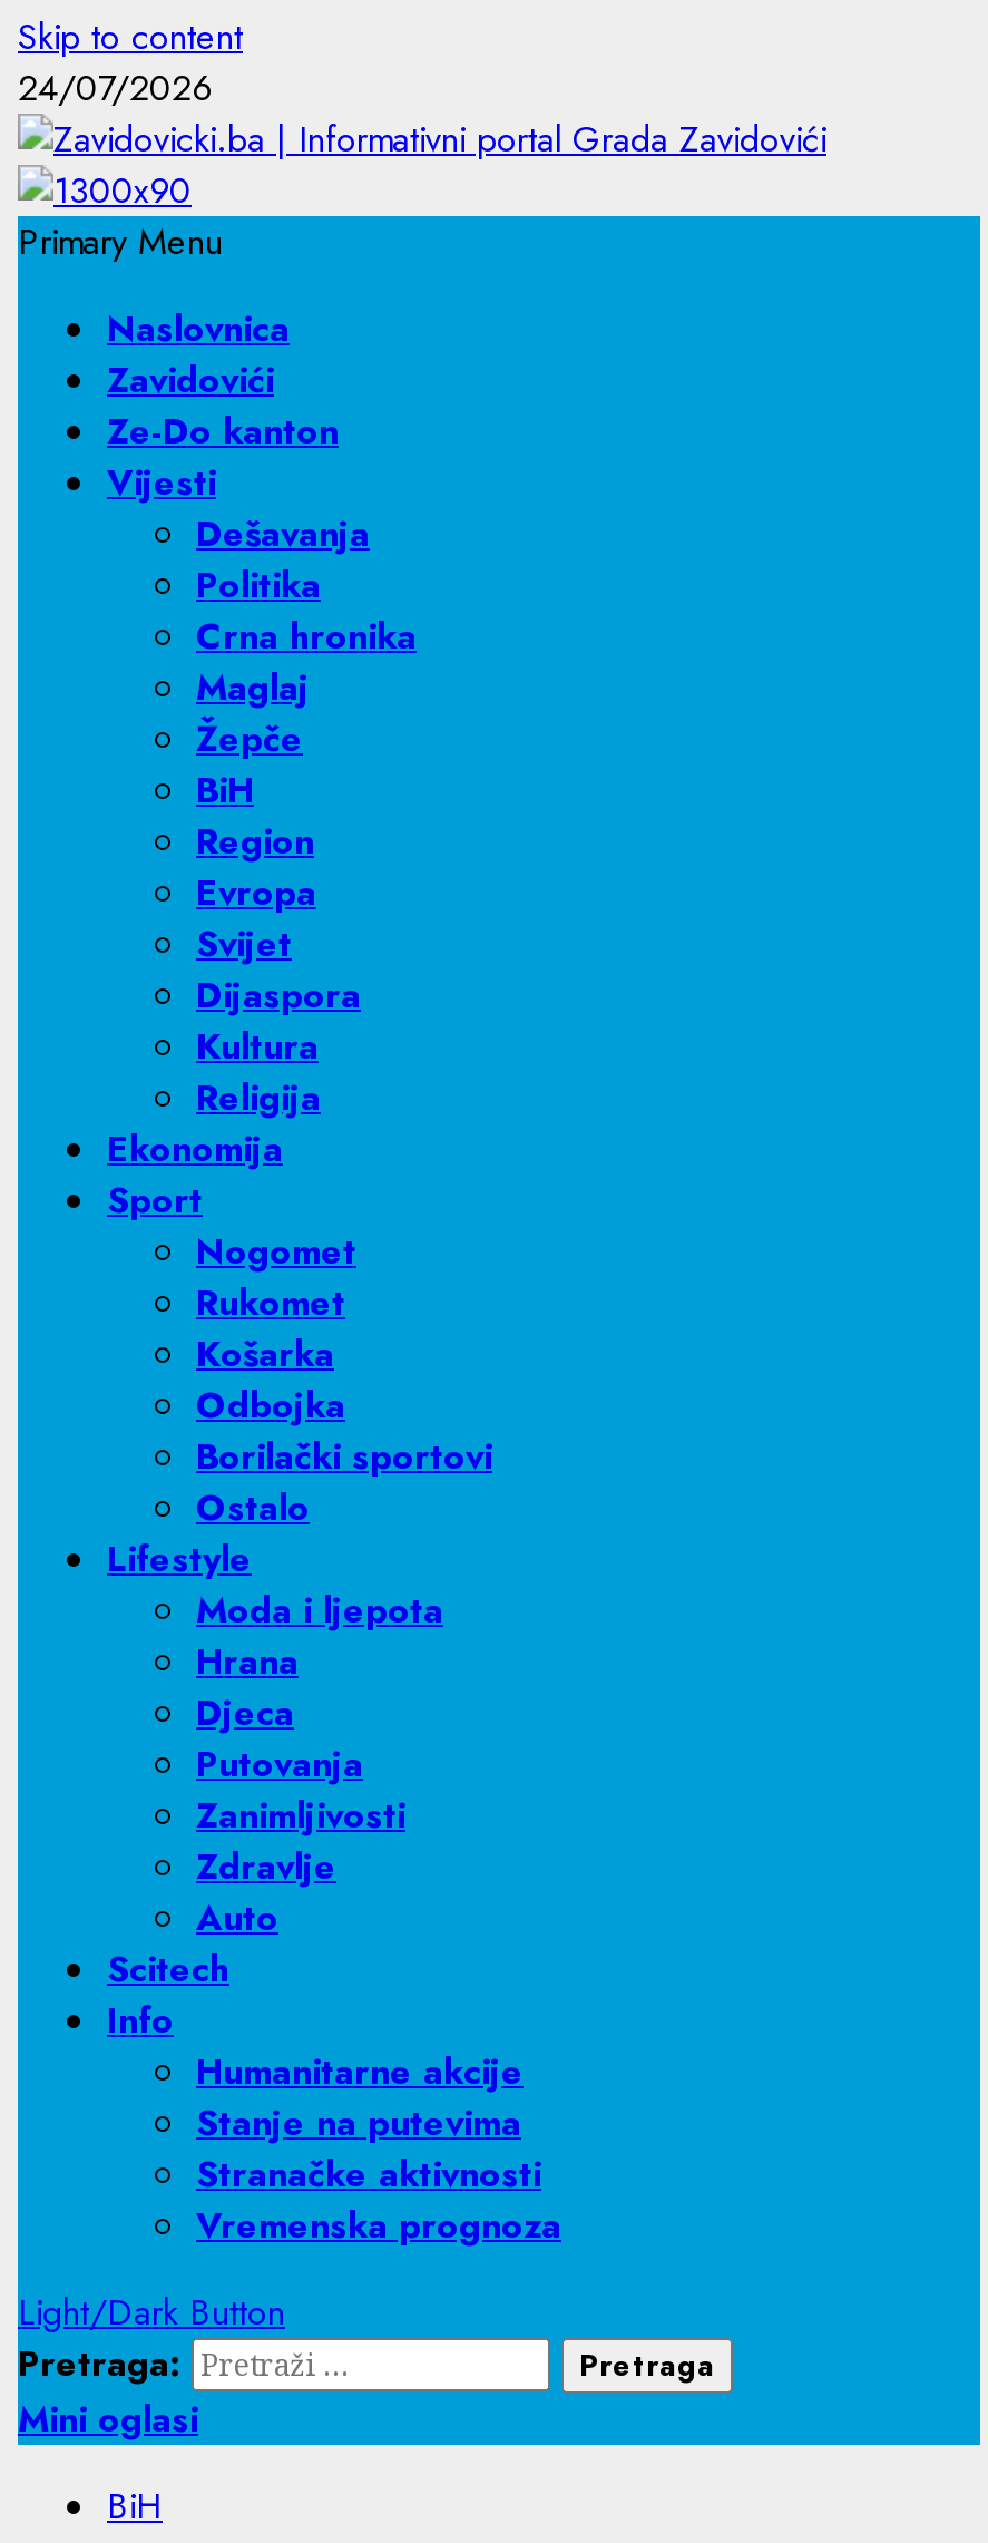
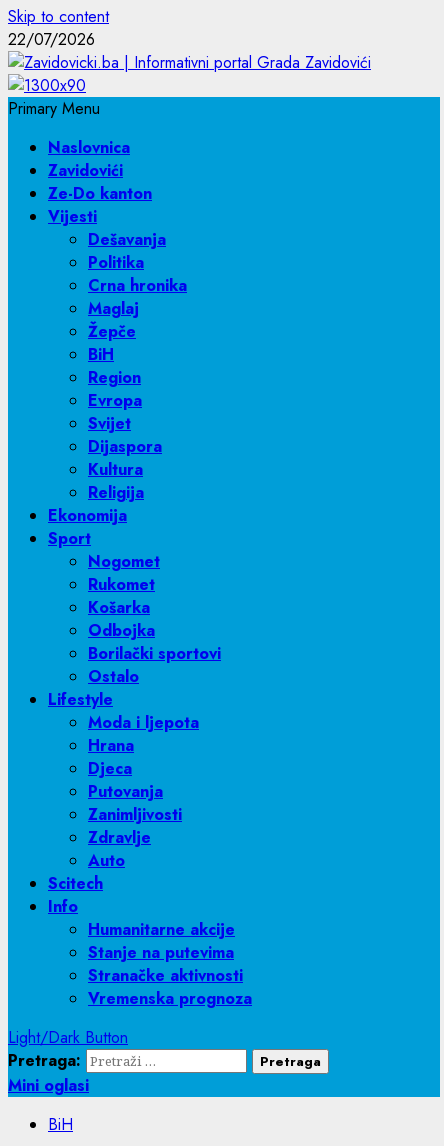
- 24/07/2026
+ 22/07/2026
